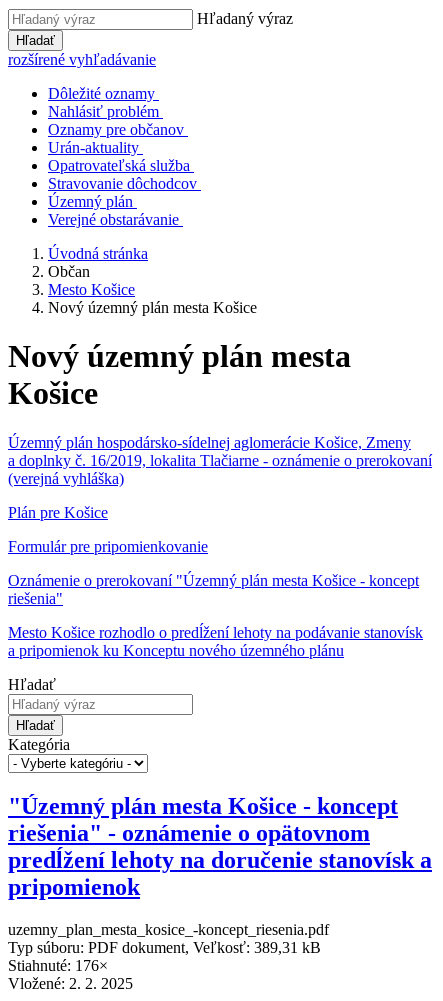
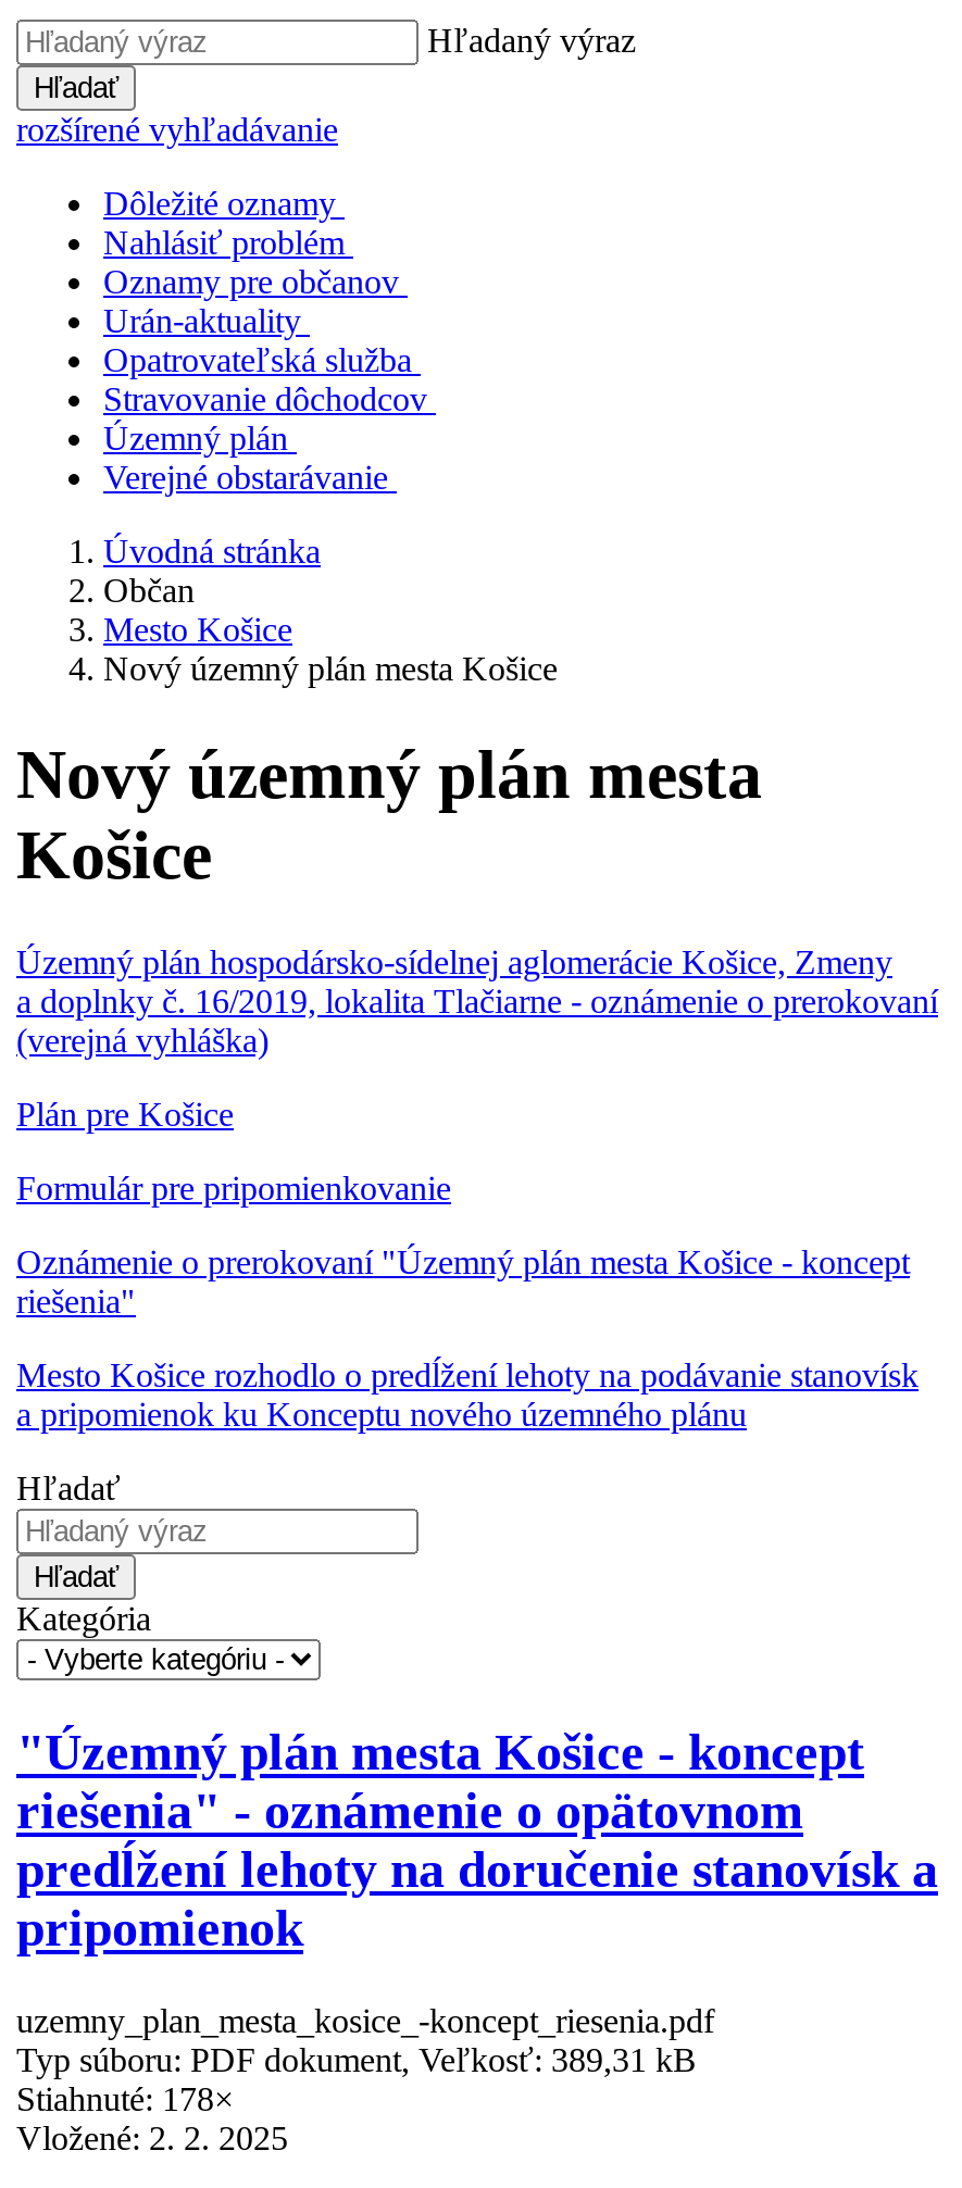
- Stiahnuté: 176×
+ Stiahnuté: 178×
